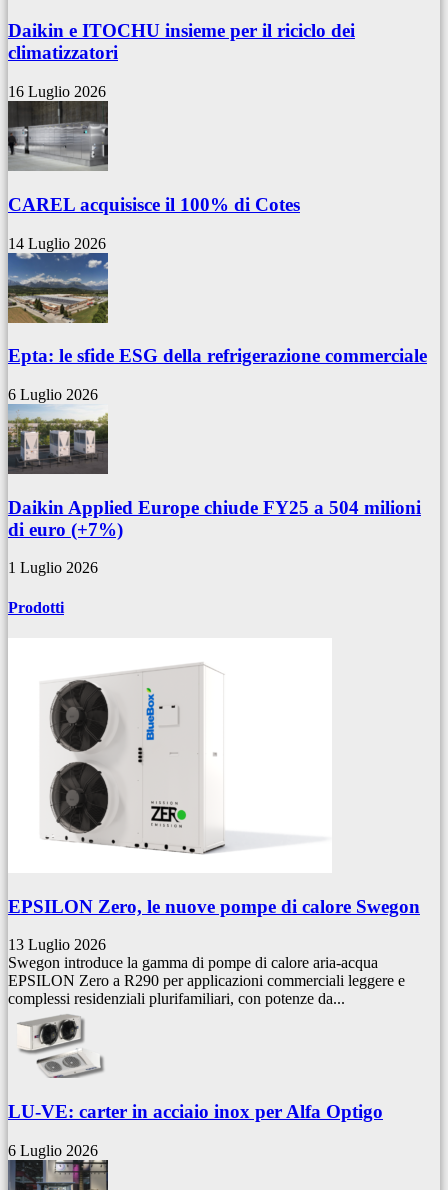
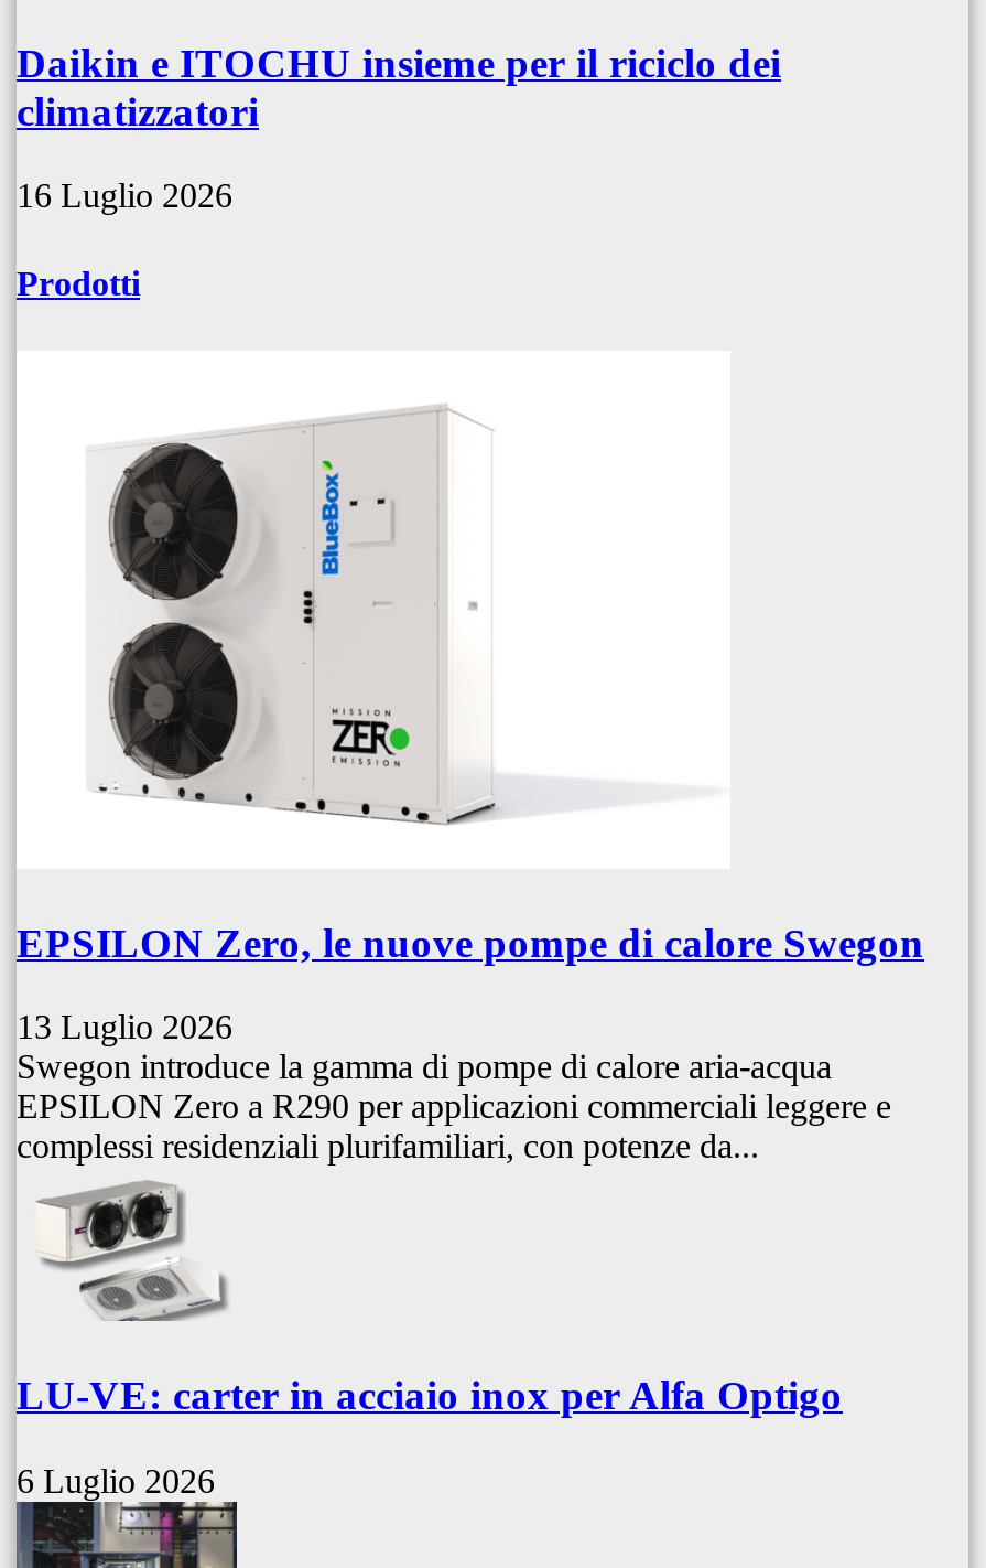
- [image]
- CAREL acquisisce il 100% di Cotes
- 14 Luglio 2026

- [image]
- Epta: le sfide ESG della refrigerazione commerciale
- 6 Luglio 2026

- [image]
- Daikin Applied Europe chiude FY25 a 504 milioni
- di euro (+7%)
- 1 Luglio 2026
